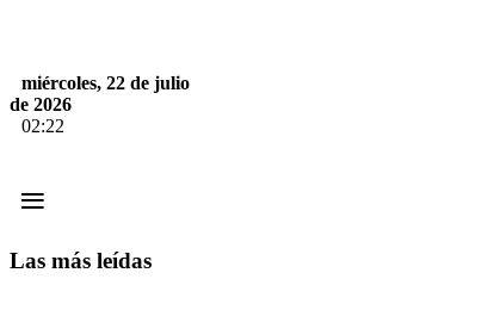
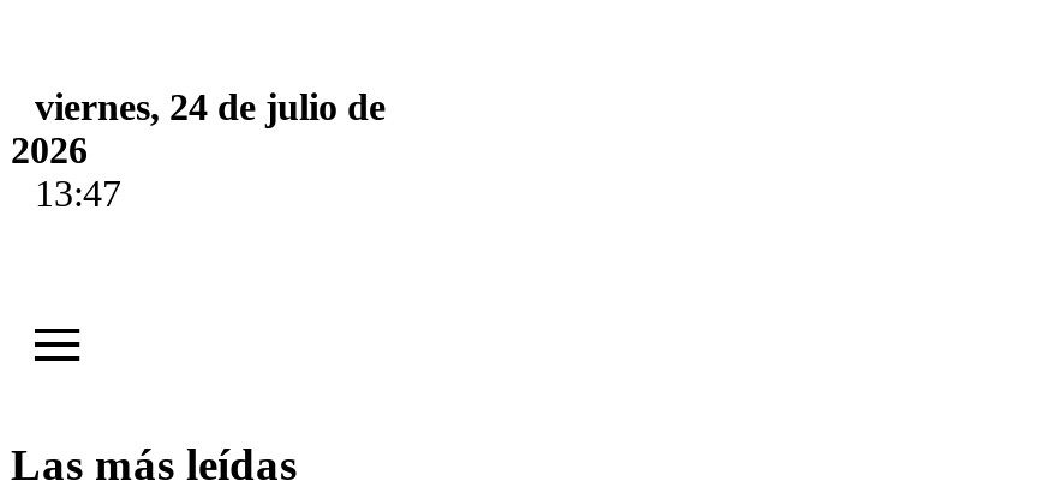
- miércoles, 22 de julio
- de 2026
- 02:22
+ viernes, 24 de julio de
+ 2026
+ 13:47
